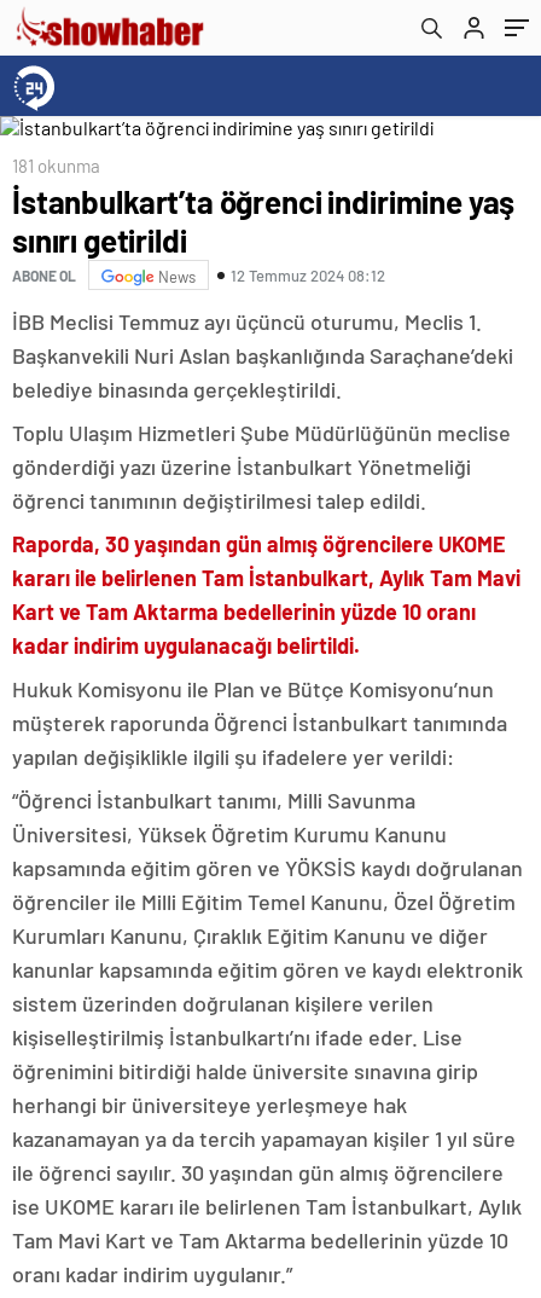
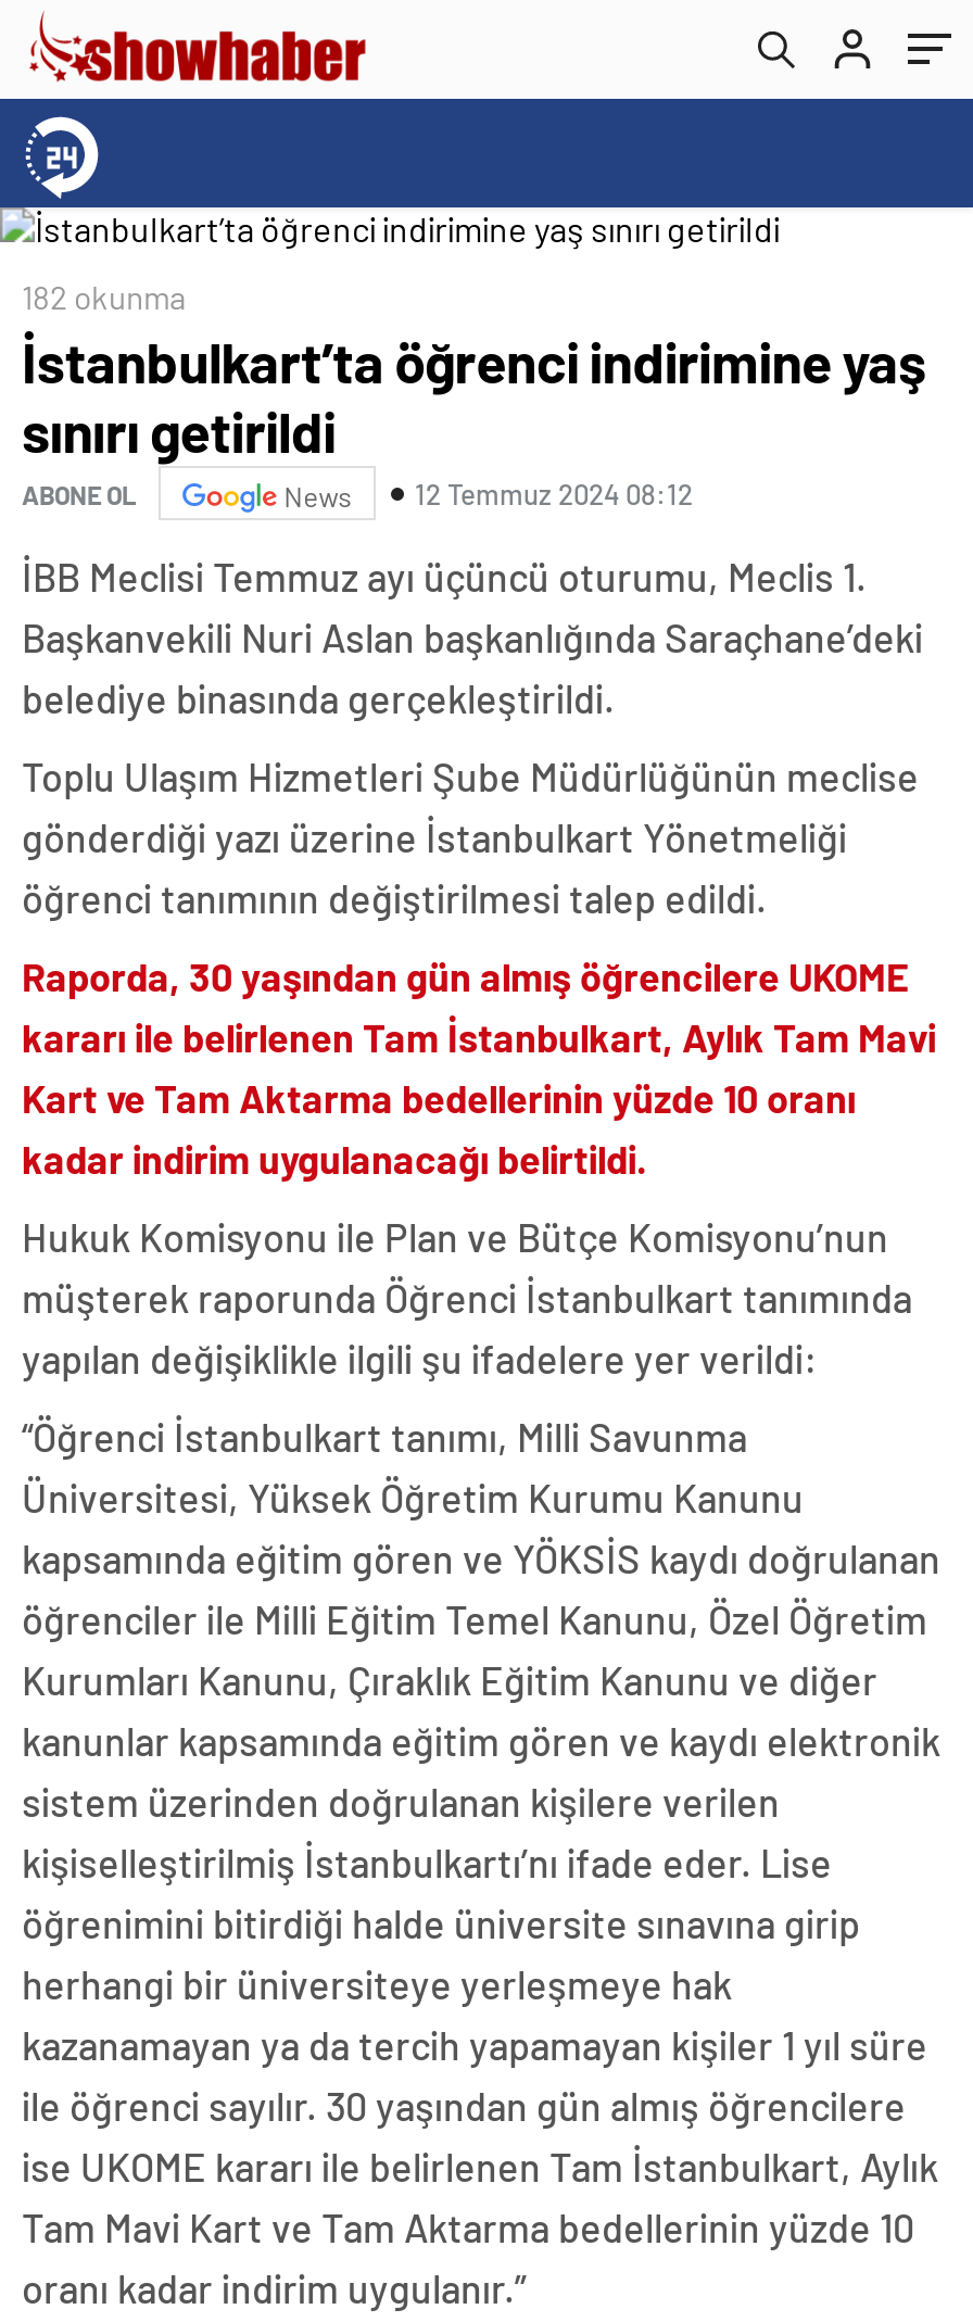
- 181 okunma
+ 182 okunma
